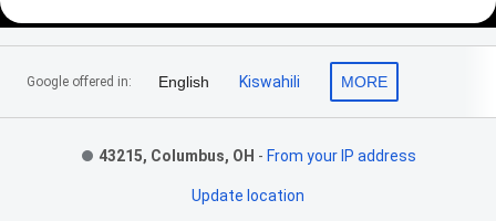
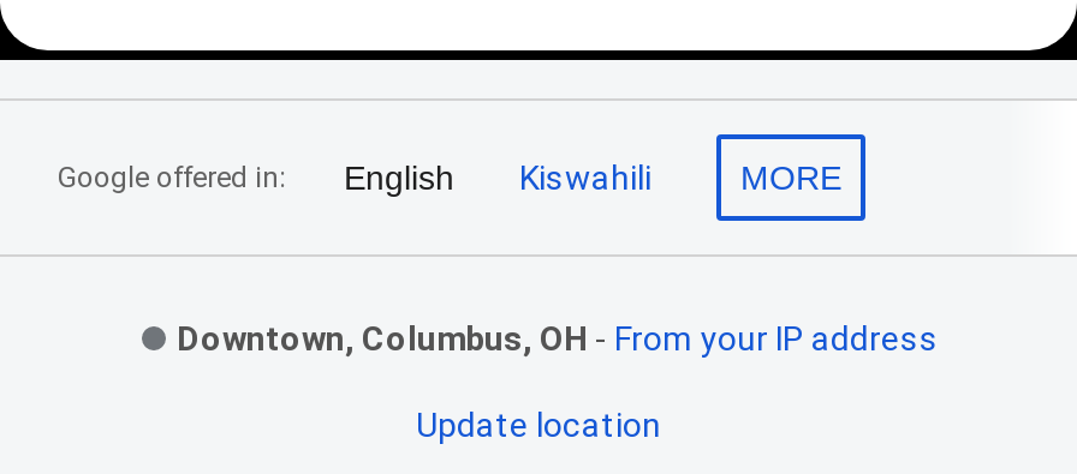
- 43215, Columbus, OH - From your IP address
+ Downtown, Columbus, OH - From your IP address
